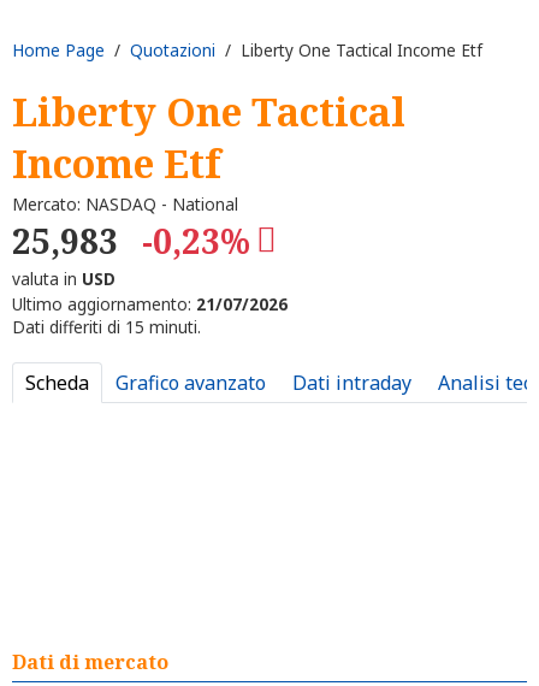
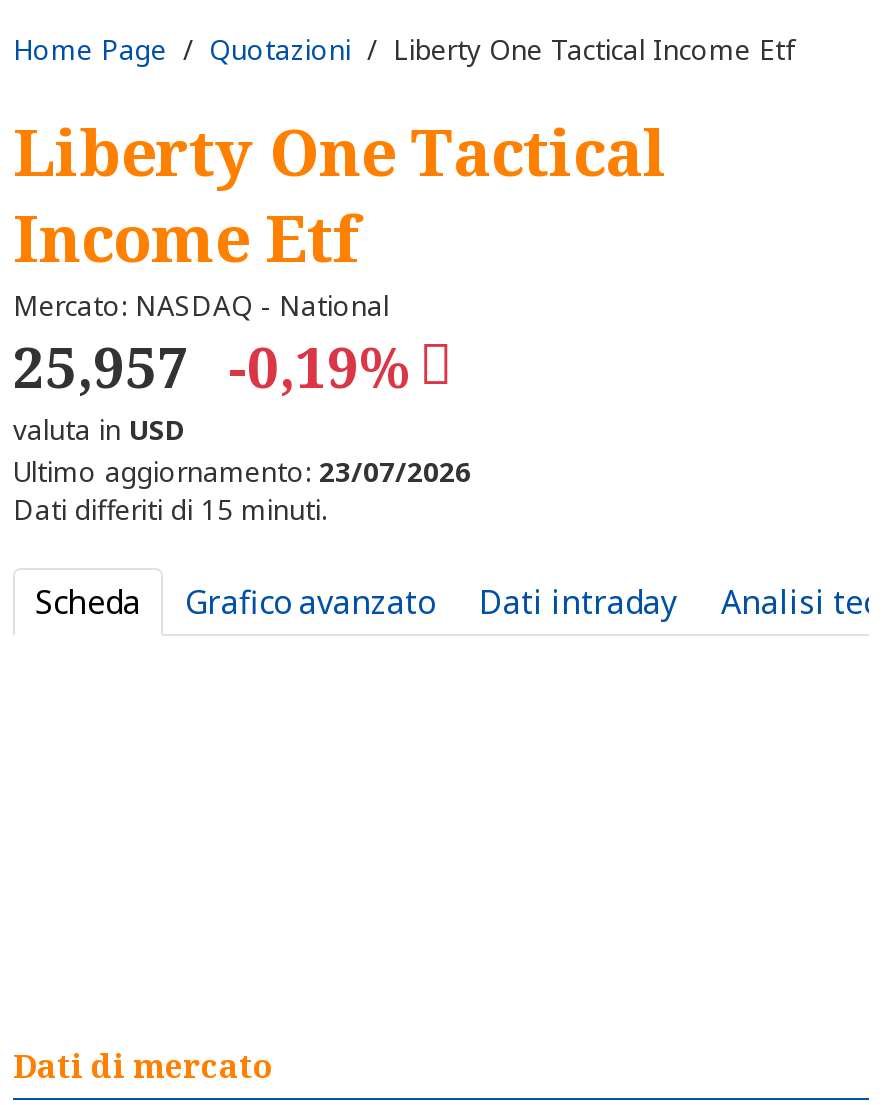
- 25,983 -0,23%
+ 25,957 -0,19%

- Ultimo aggiornamento: 21/07/2026
+ Ultimo aggiornamento: 23/07/2026
